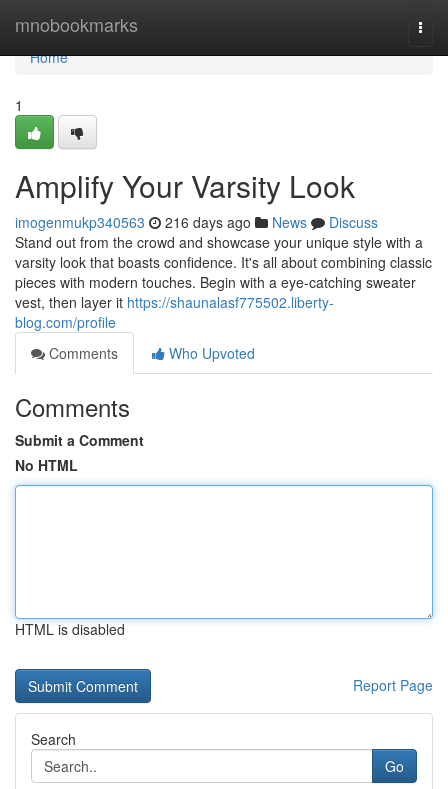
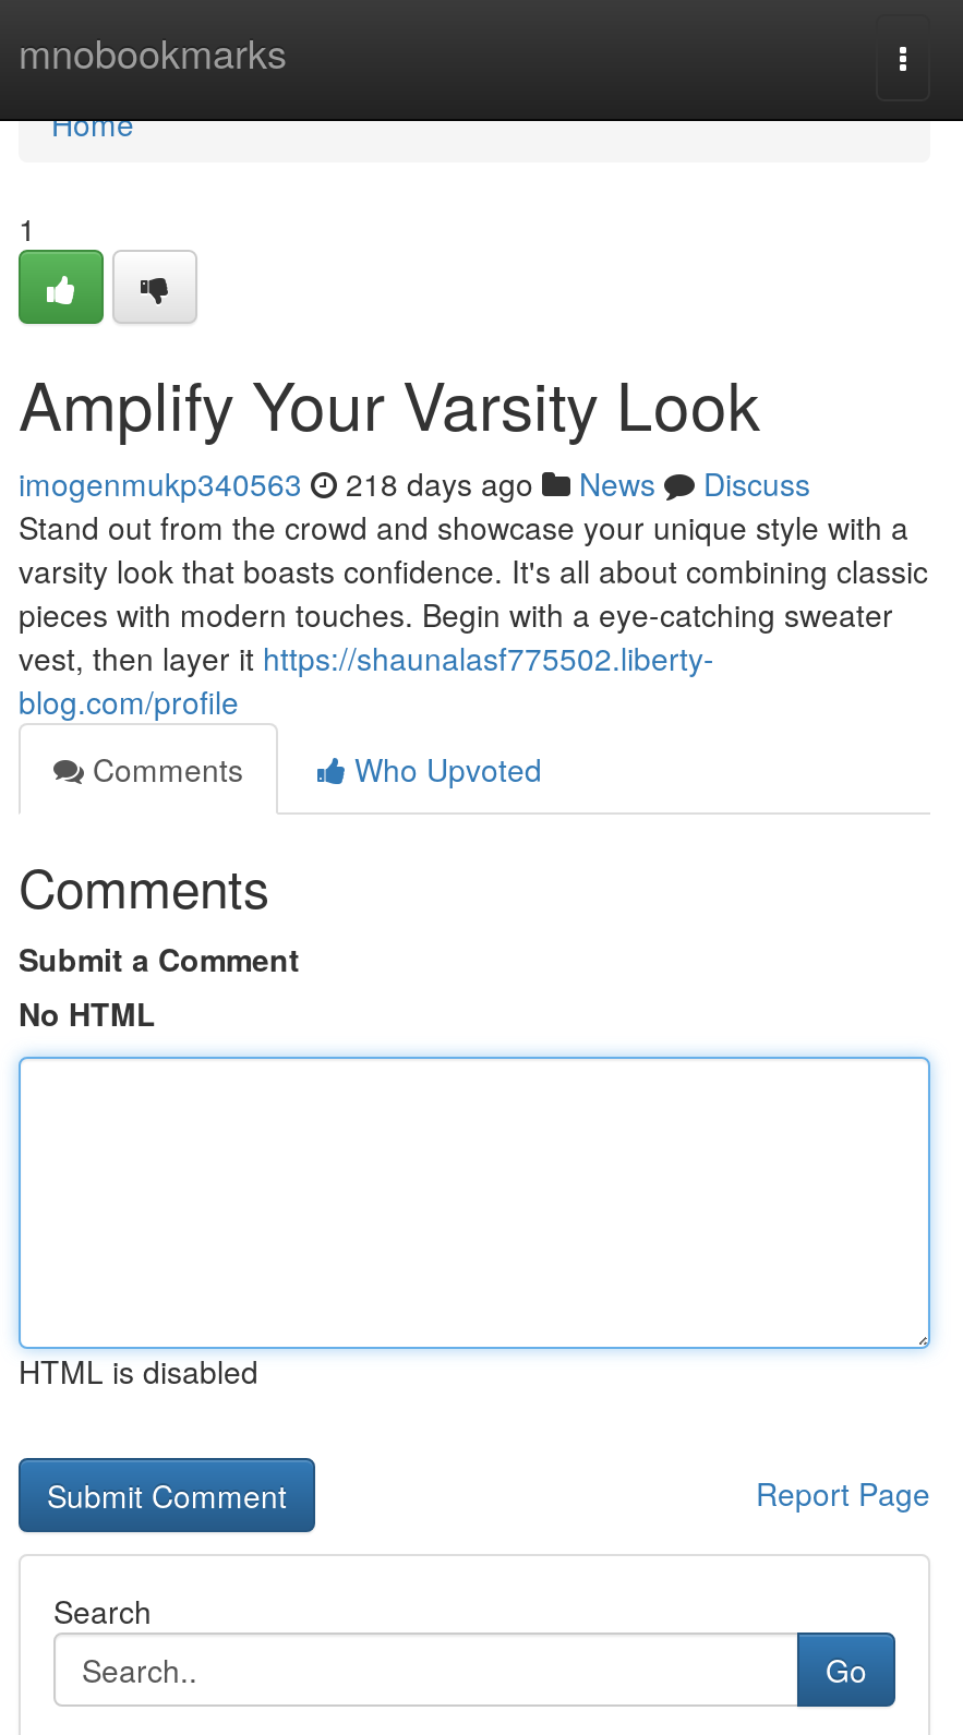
- imogenmukp340563 216 days ago News Discuss
+ imogenmukp340563 218 days ago News Discuss
